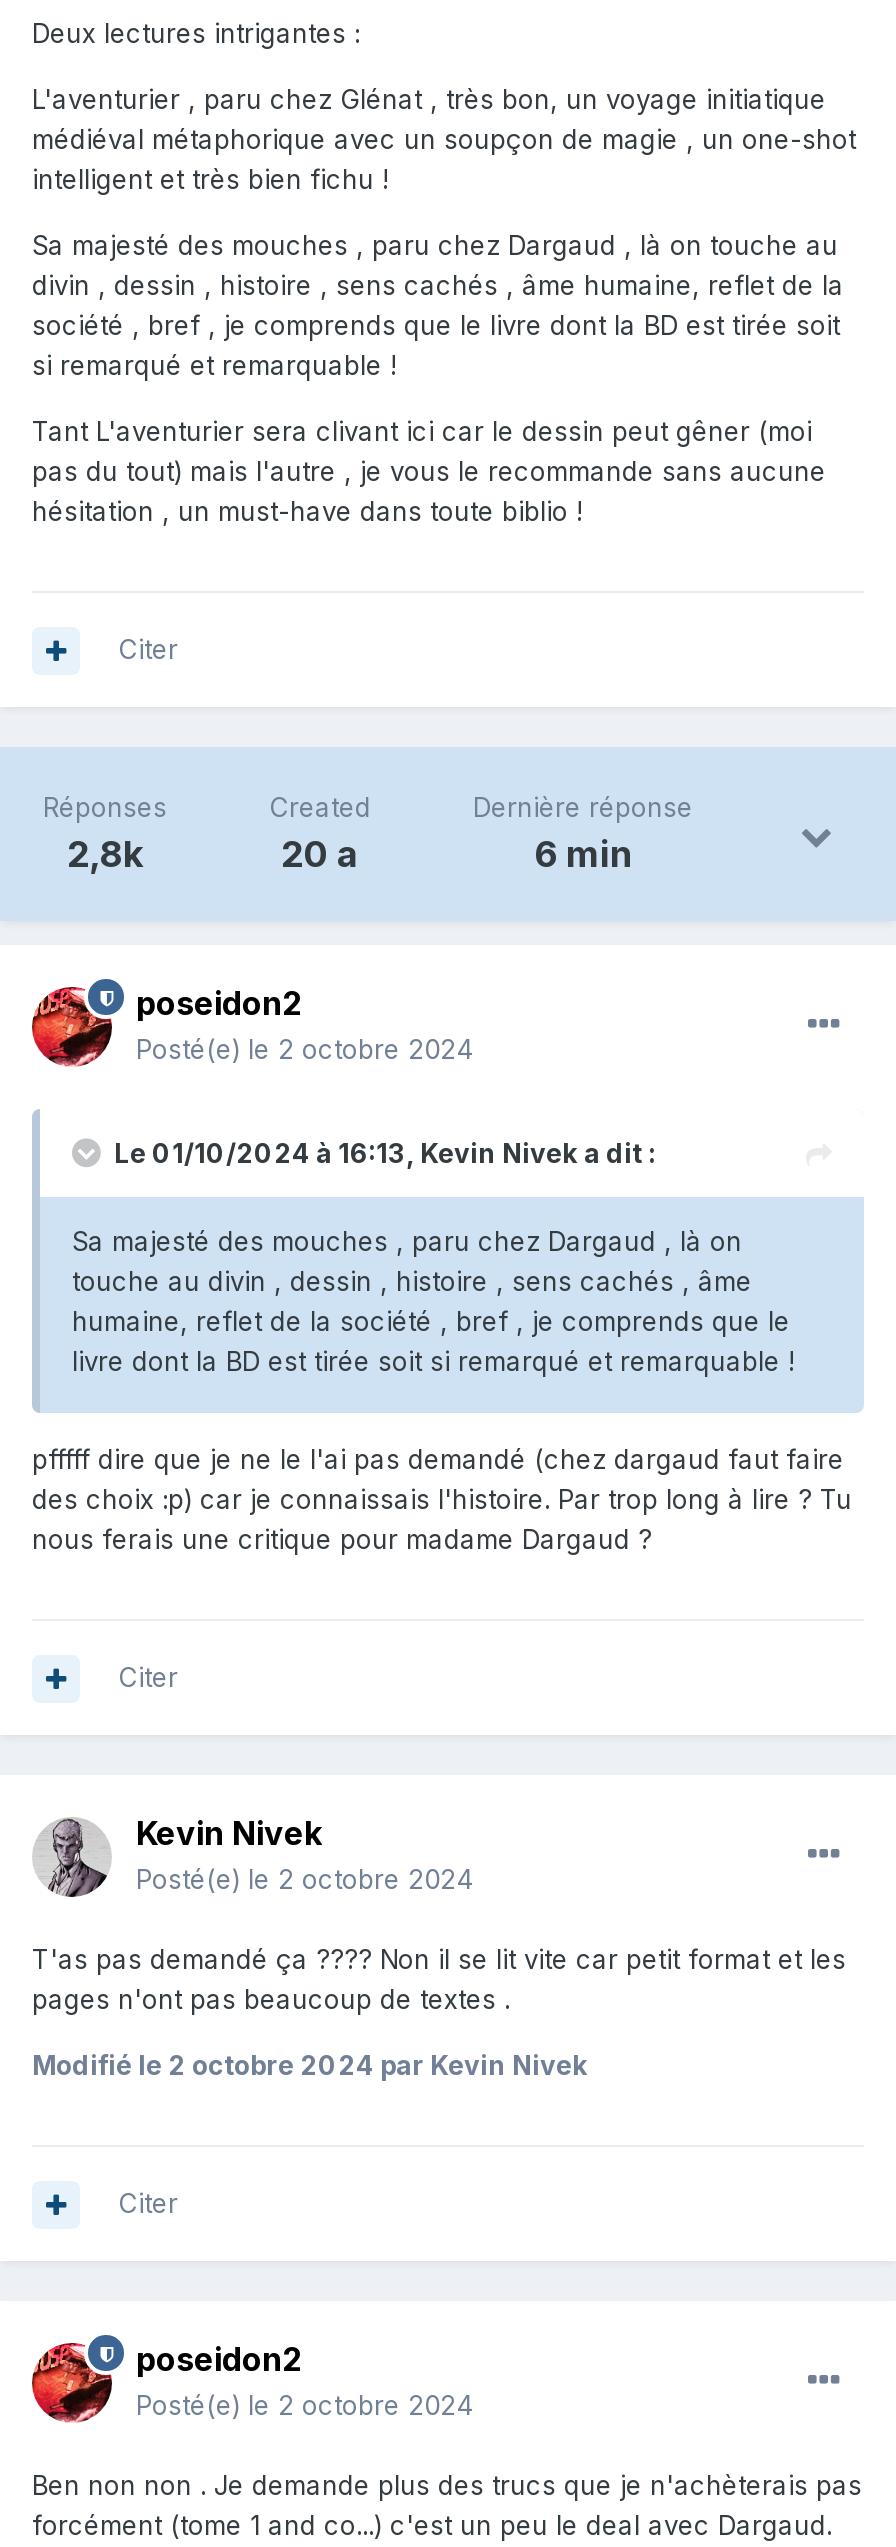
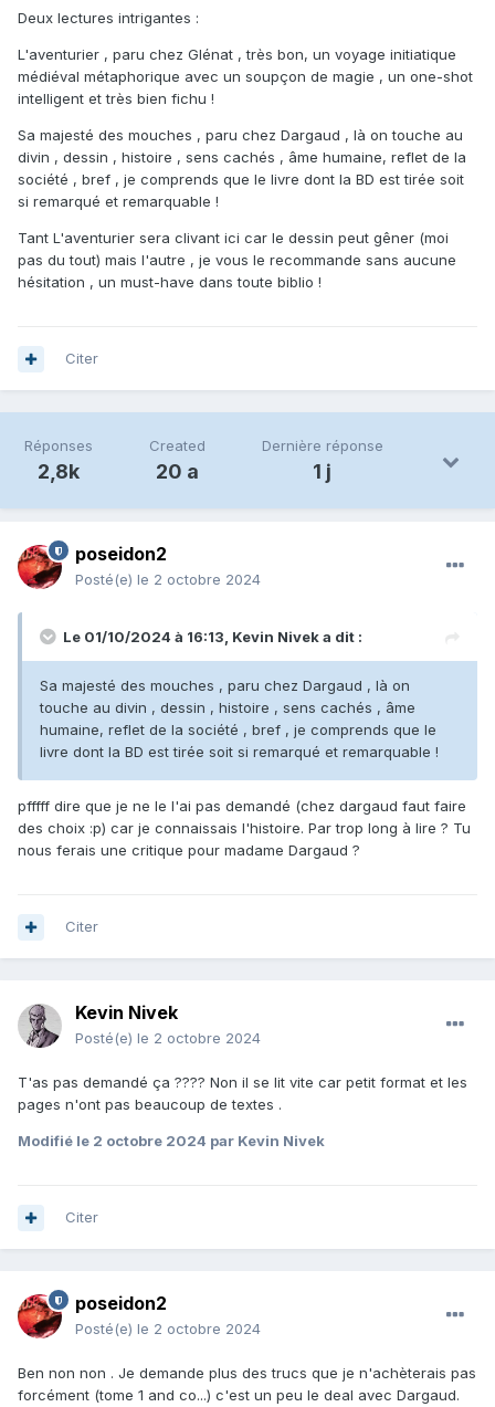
- 6 min
+ 1 j
